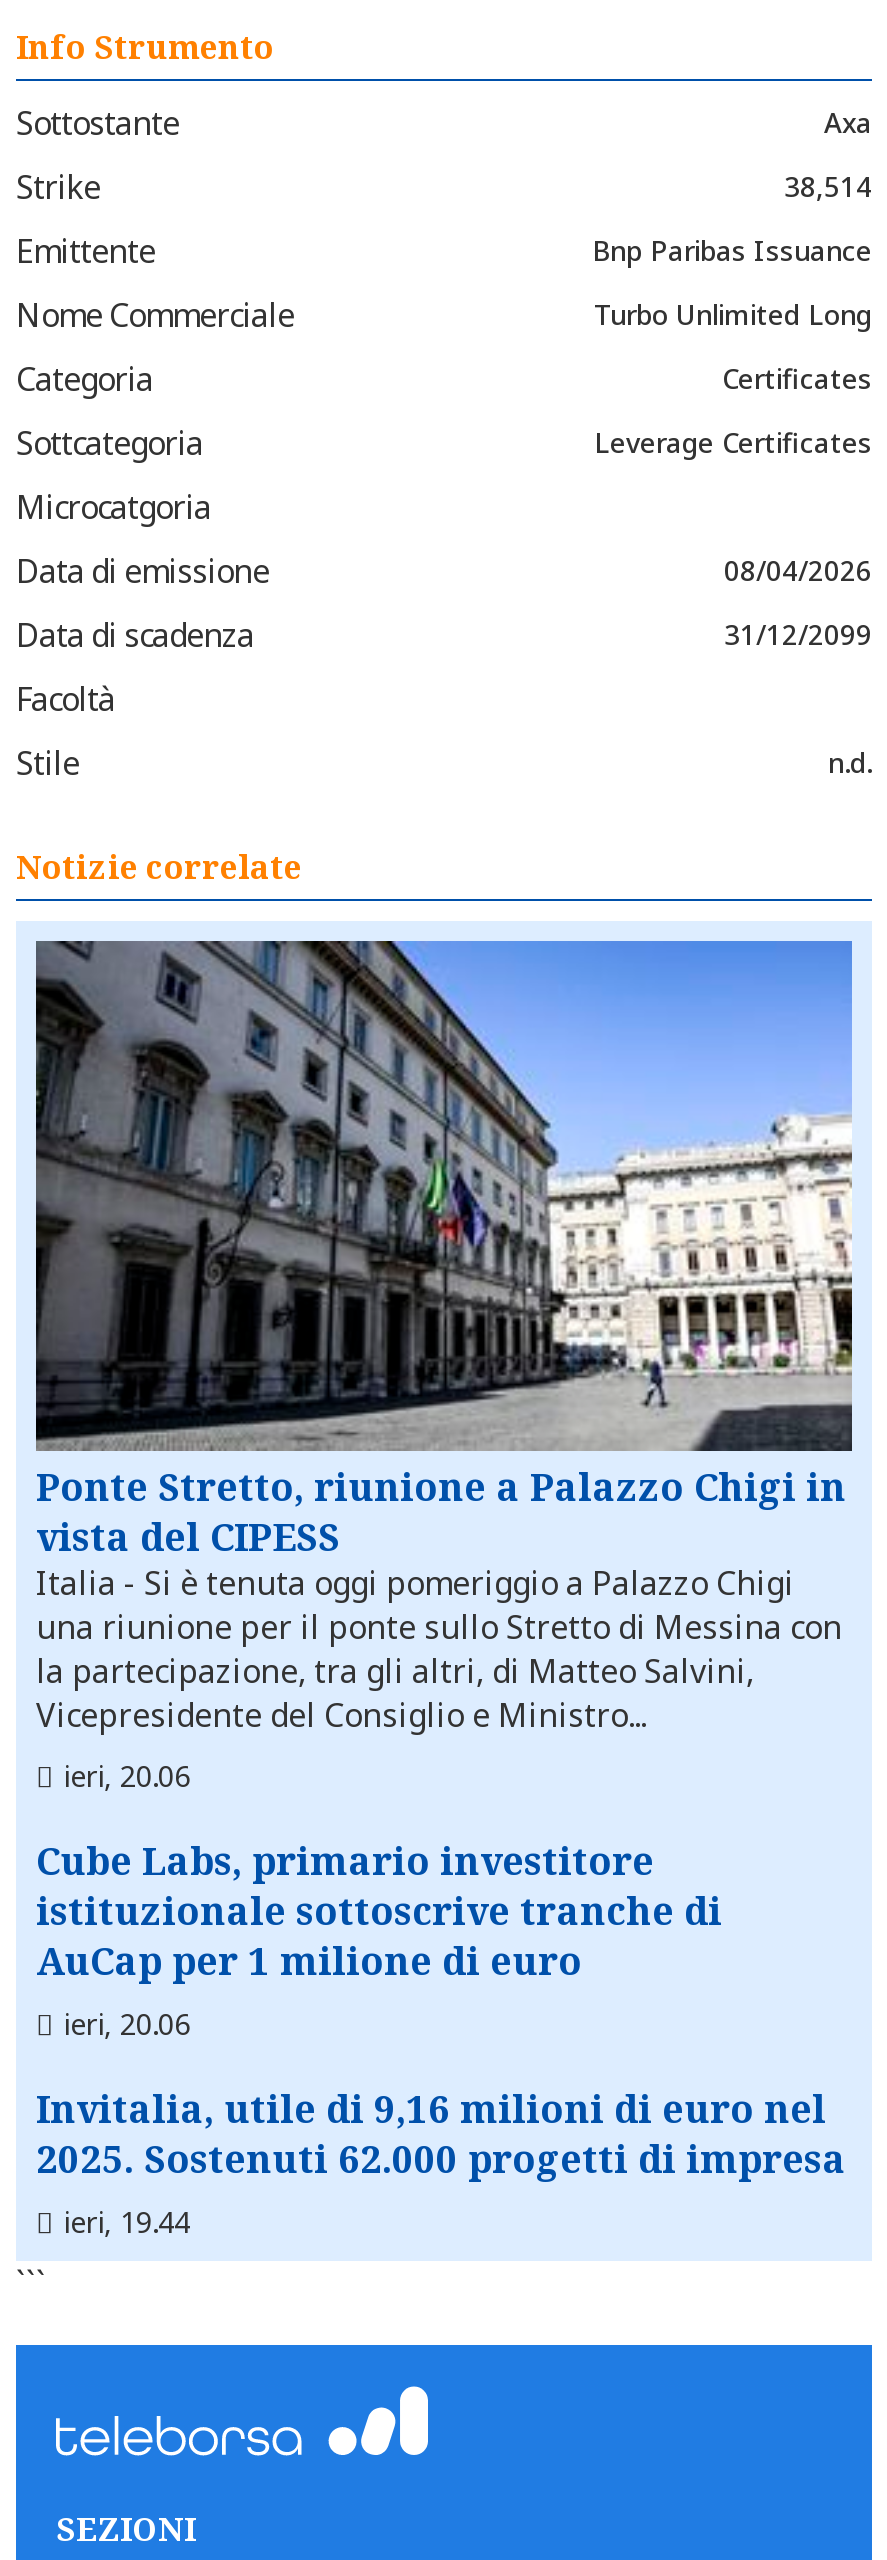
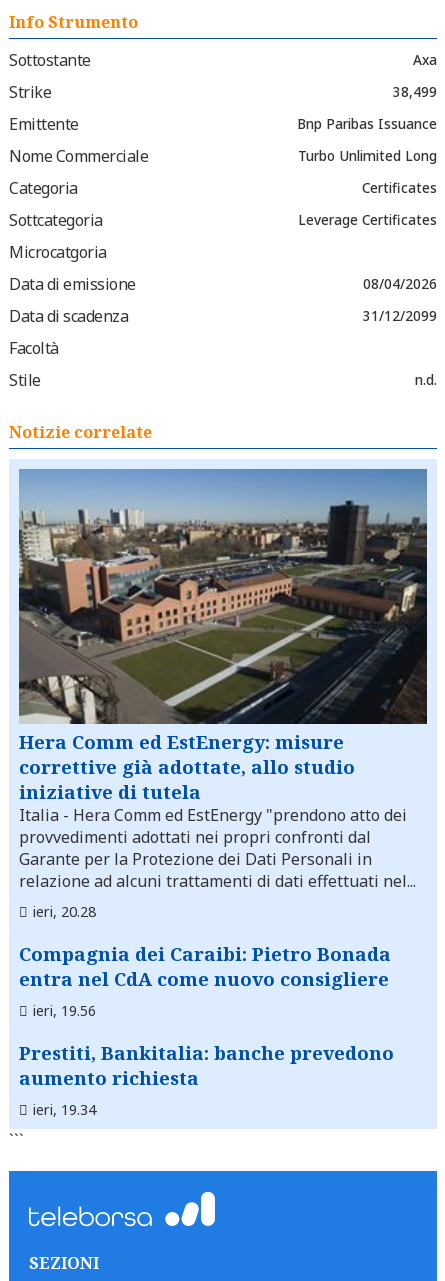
- 38,514
+ 38,499

- [image]
- Ponte Stretto, riunione a Palazzo Chigi in
- vista del CIPESS
- Italia - Si è tenuta oggi pomeriggio a Palazzo Chigi
- una riunione per il ponte sullo Stretto di Messina con
- la partecipazione, tra gli altri, di Matteo Salvini,
- Vicepresidente del Consiglio e Ministro...
+ [image]
+ Hera Comm ed EstEnergy: misure
+ correttive già adottate, allo studio
+ iniziative di tutela
+ Italia - Hera Comm ed EstEnergy "prendono atto dei
+ provvedimenti adottati nei propri confronti dal
+ Garante per la Protezione dei Dati Personali in
+ relazione ad alcuni trattamenti di dati effettuati nel...

- ieri, 20.06
+ ieri, 20.28

- Cube Labs, primario investitore
- istituzionale sottoscrive tranche di
- AuCap per 1 milione di euro
- ieri, 20.06
+ Compagnia dei Caraibi: Pietro Bonada
+ entra nel CdA come nuovo consigliere
+ ieri, 19.56

- Invitalia, utile di 9,16 milioni di euro nel
- 2025. Sostenuti 62.000 progetti di impresa
- ieri, 19.44
+ Prestiti, Bankitalia: banche prevedono
+ aumento richiesta
+ ieri, 19.34
